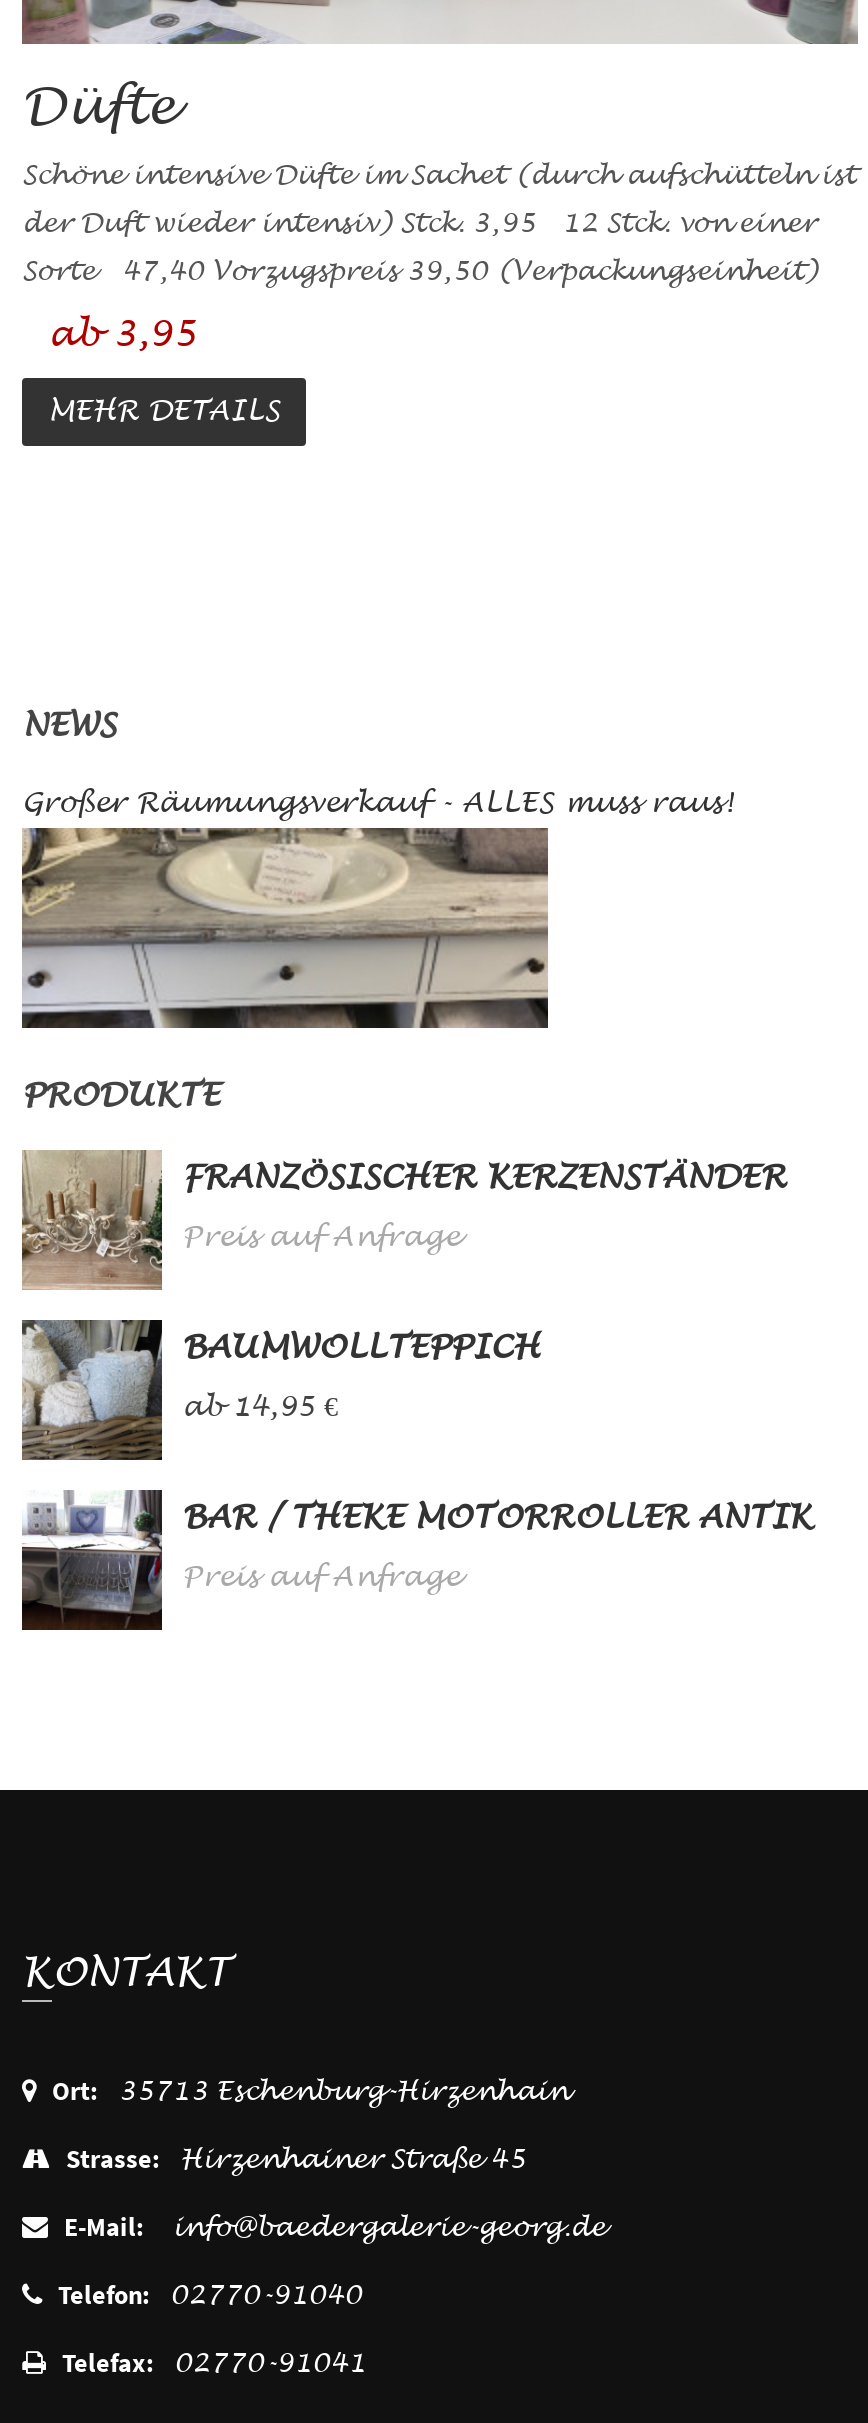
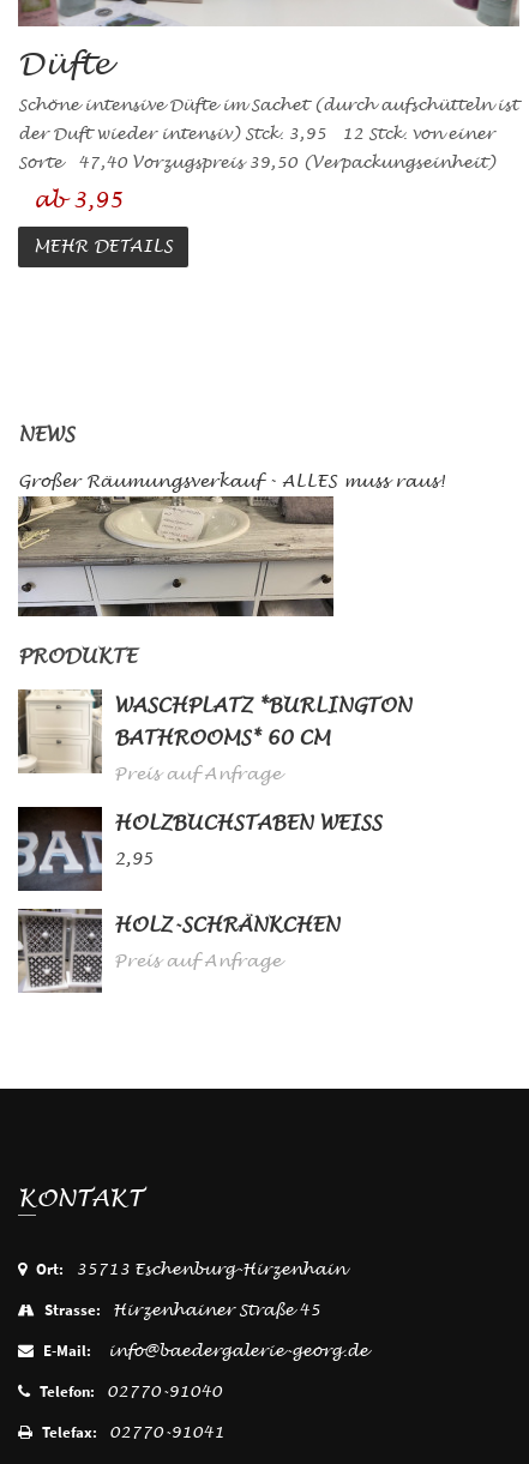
- [image]
- FRANZÖSISCHER KERZENSTÄNDER
+ [image]
+ WASCHPLATZ *BURLINGTON
+ BATHROOMS* 60 CM

- [image]
- BAUMWOLLTEPPICH
+ [image]
+ HOLZBUCHSTABEN WEISS

- ab 14,95 €
+ 2,95

- [image]
- BAR / THEKE MOTORROLLER ANTIK
+ [image]
+ HOLZ-SCHRÄNKCHEN
